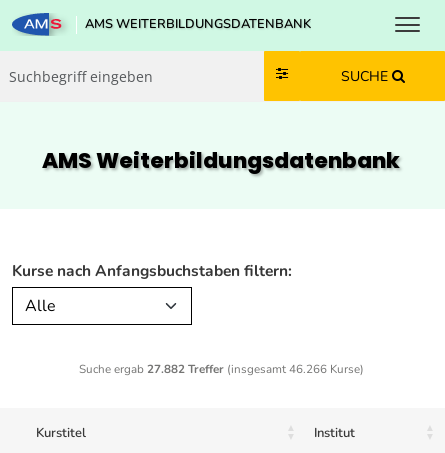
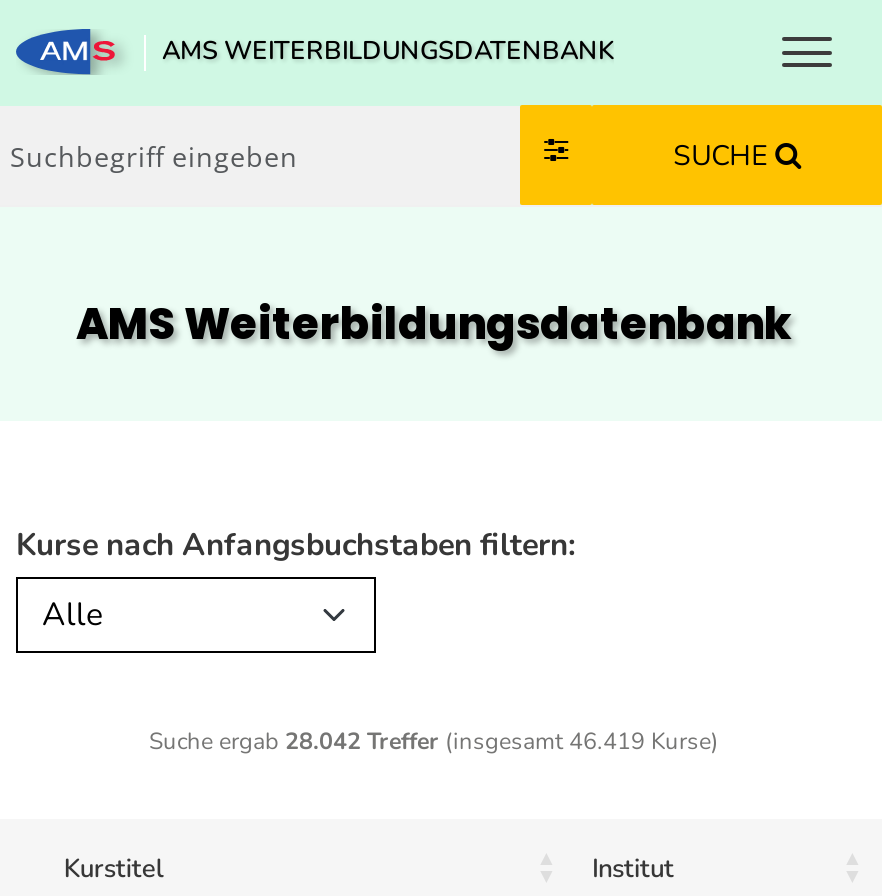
- Suche ergab 27.882 Treffer (insgesamt 46.266 Kurse)
+ Suche ergab 28.042 Treffer (insgesamt 46.419 Kurse)
